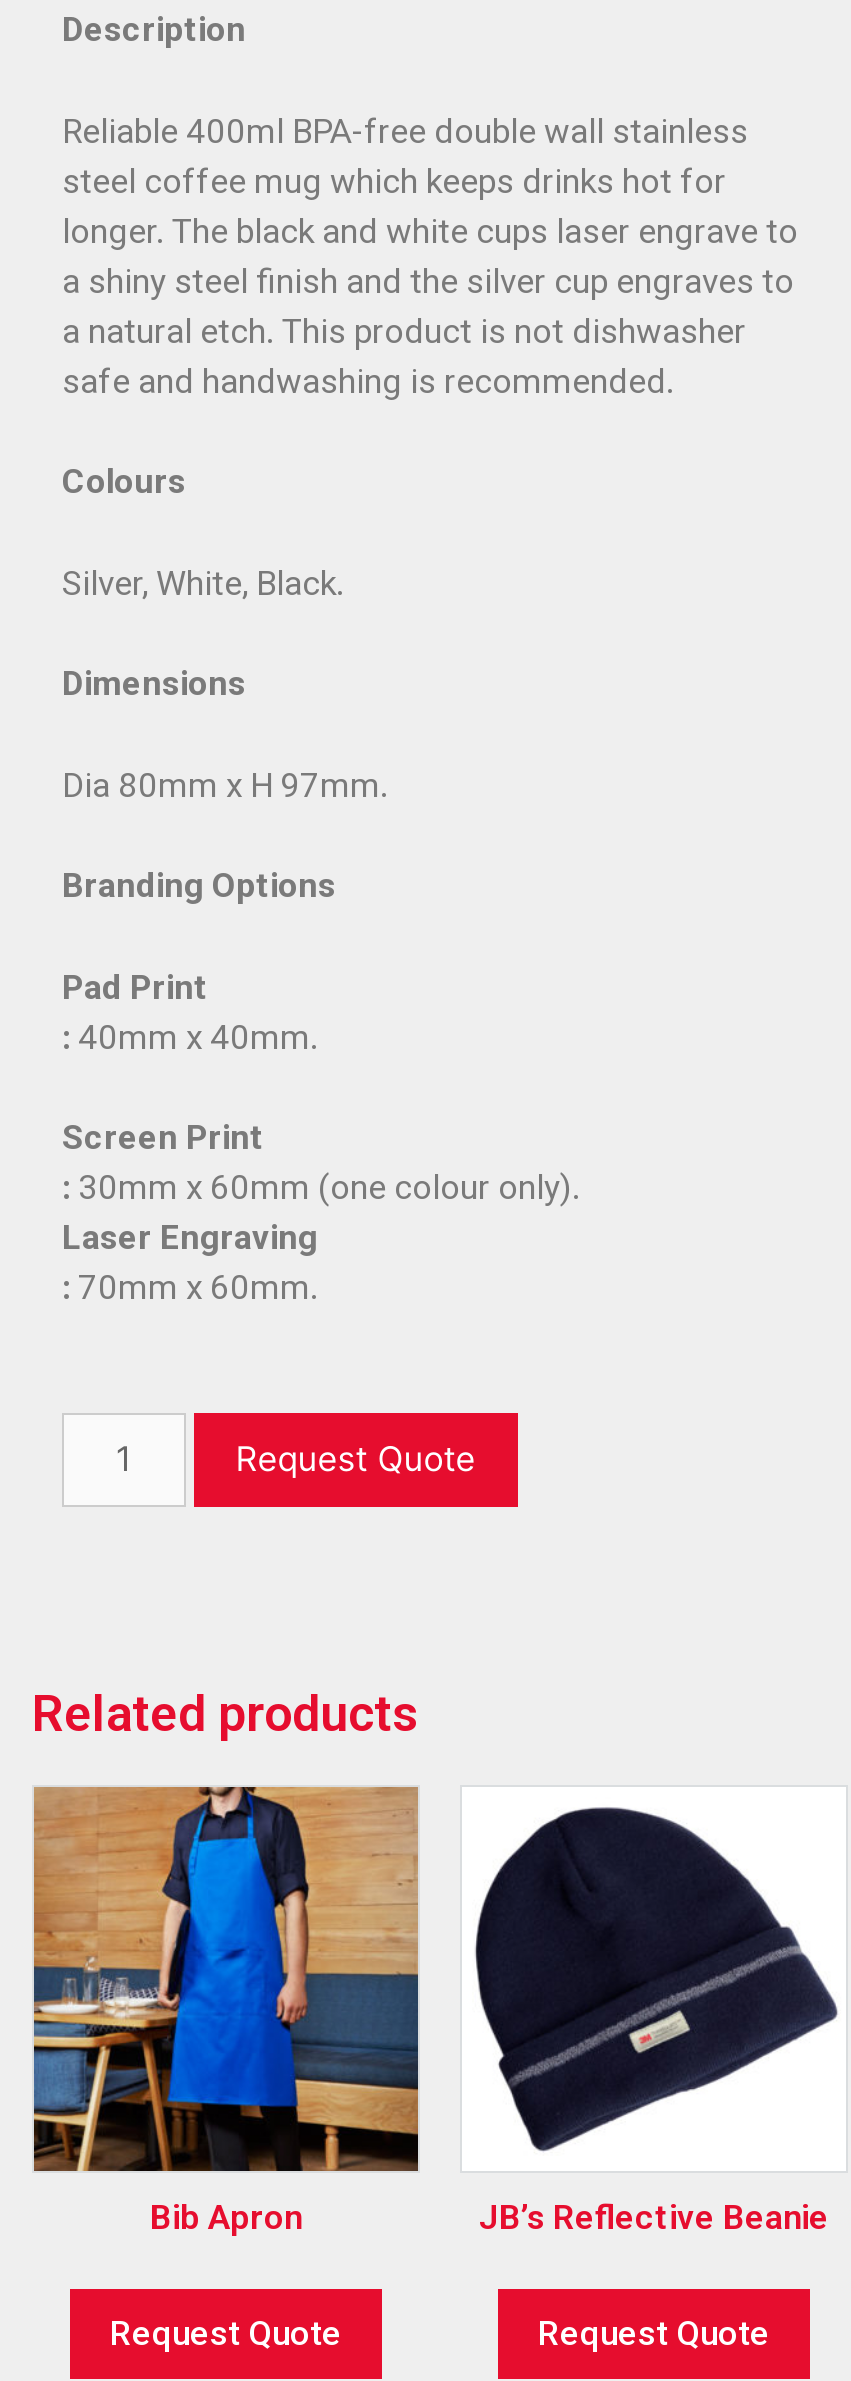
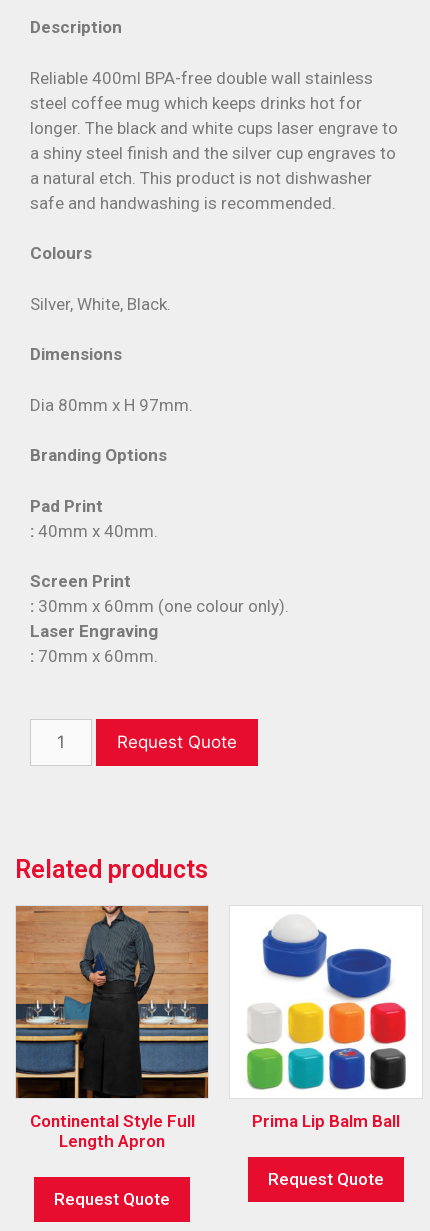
- [image]
- Bib Apron
+ [image]
+ Continental Style Full
+ Length Apron

- [image]
- JB’s Reflective Beanie
+ [image]
+ Prima Lip Balm Ball
